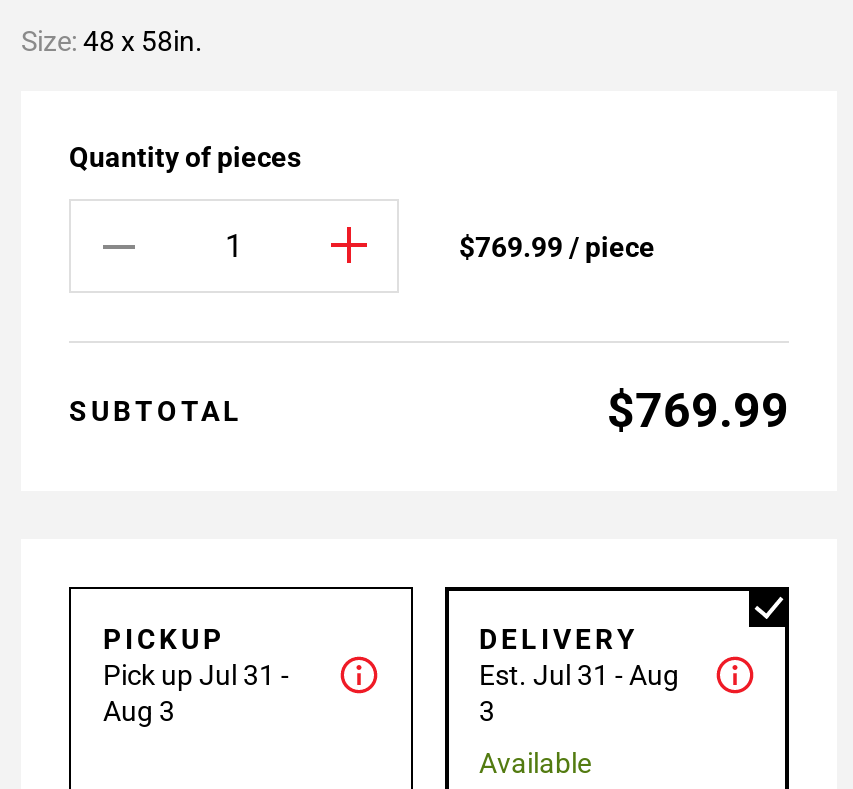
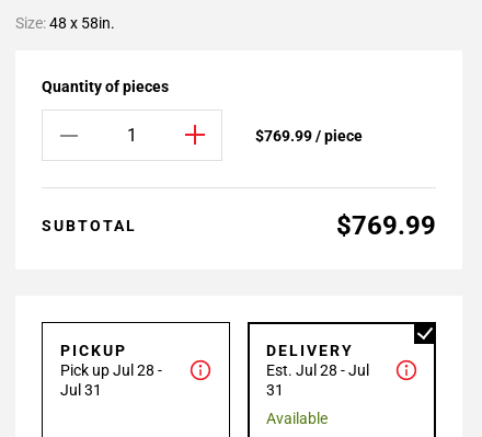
- Pick up Jul 31 -
- Aug 3
+ Pick up Jul 28 -
+ Jul 31

- Est. Jul 31 - Aug
+ Est. Jul 28 - Jul

- 3
+ 31
